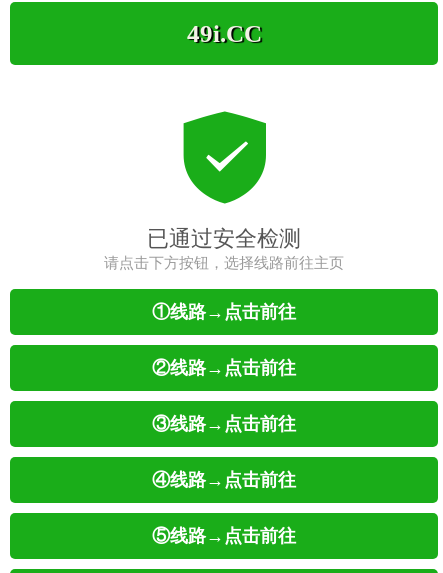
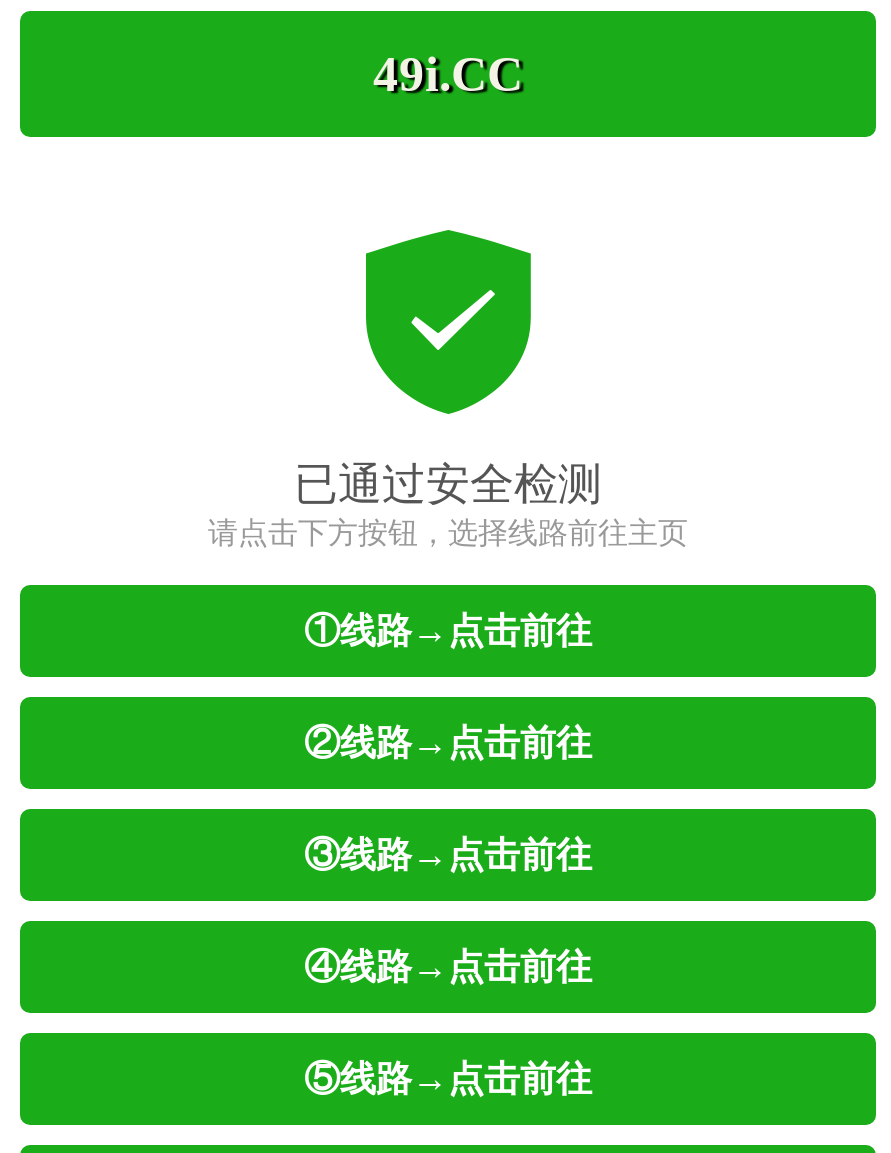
- 49i.CC
+ i49.CC
